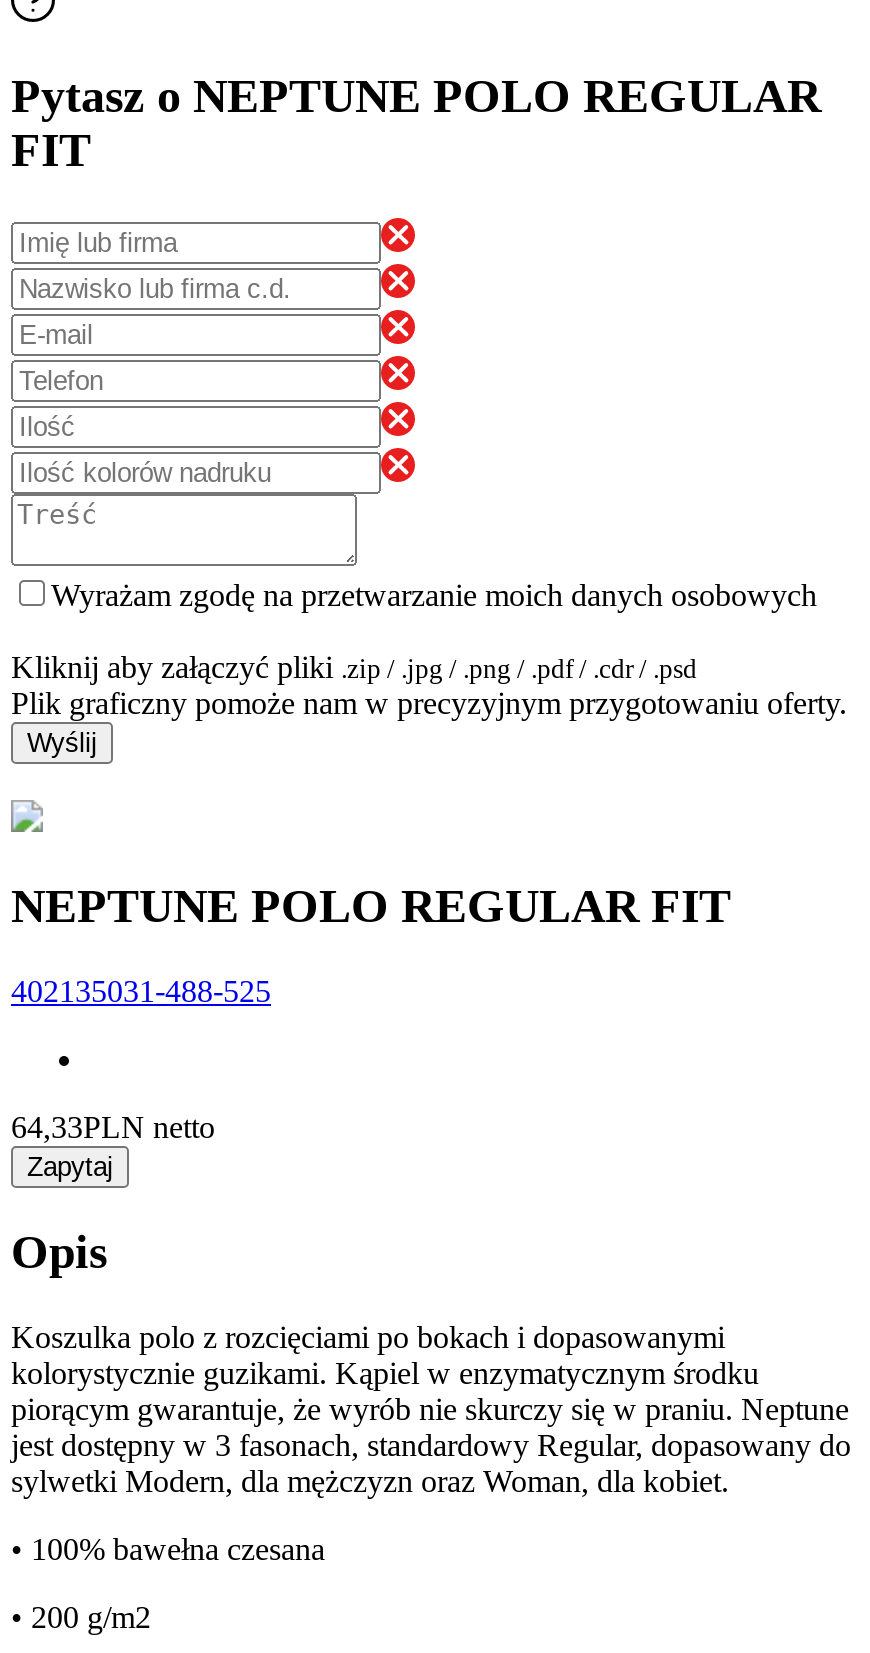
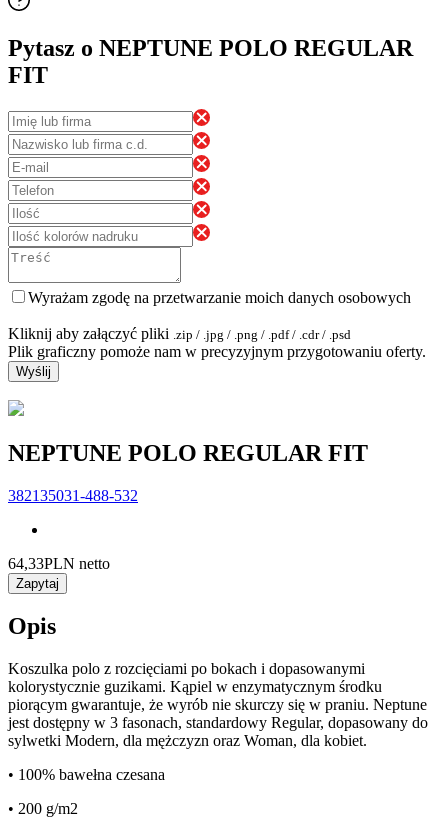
- 402135031-488-525
+ 382135031-488-532
